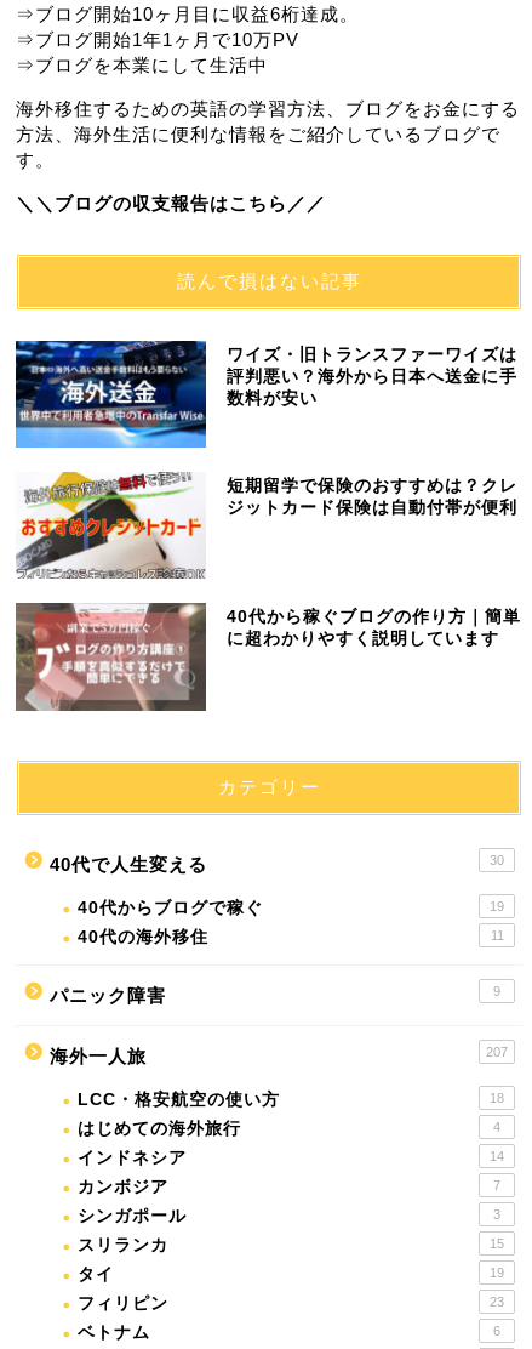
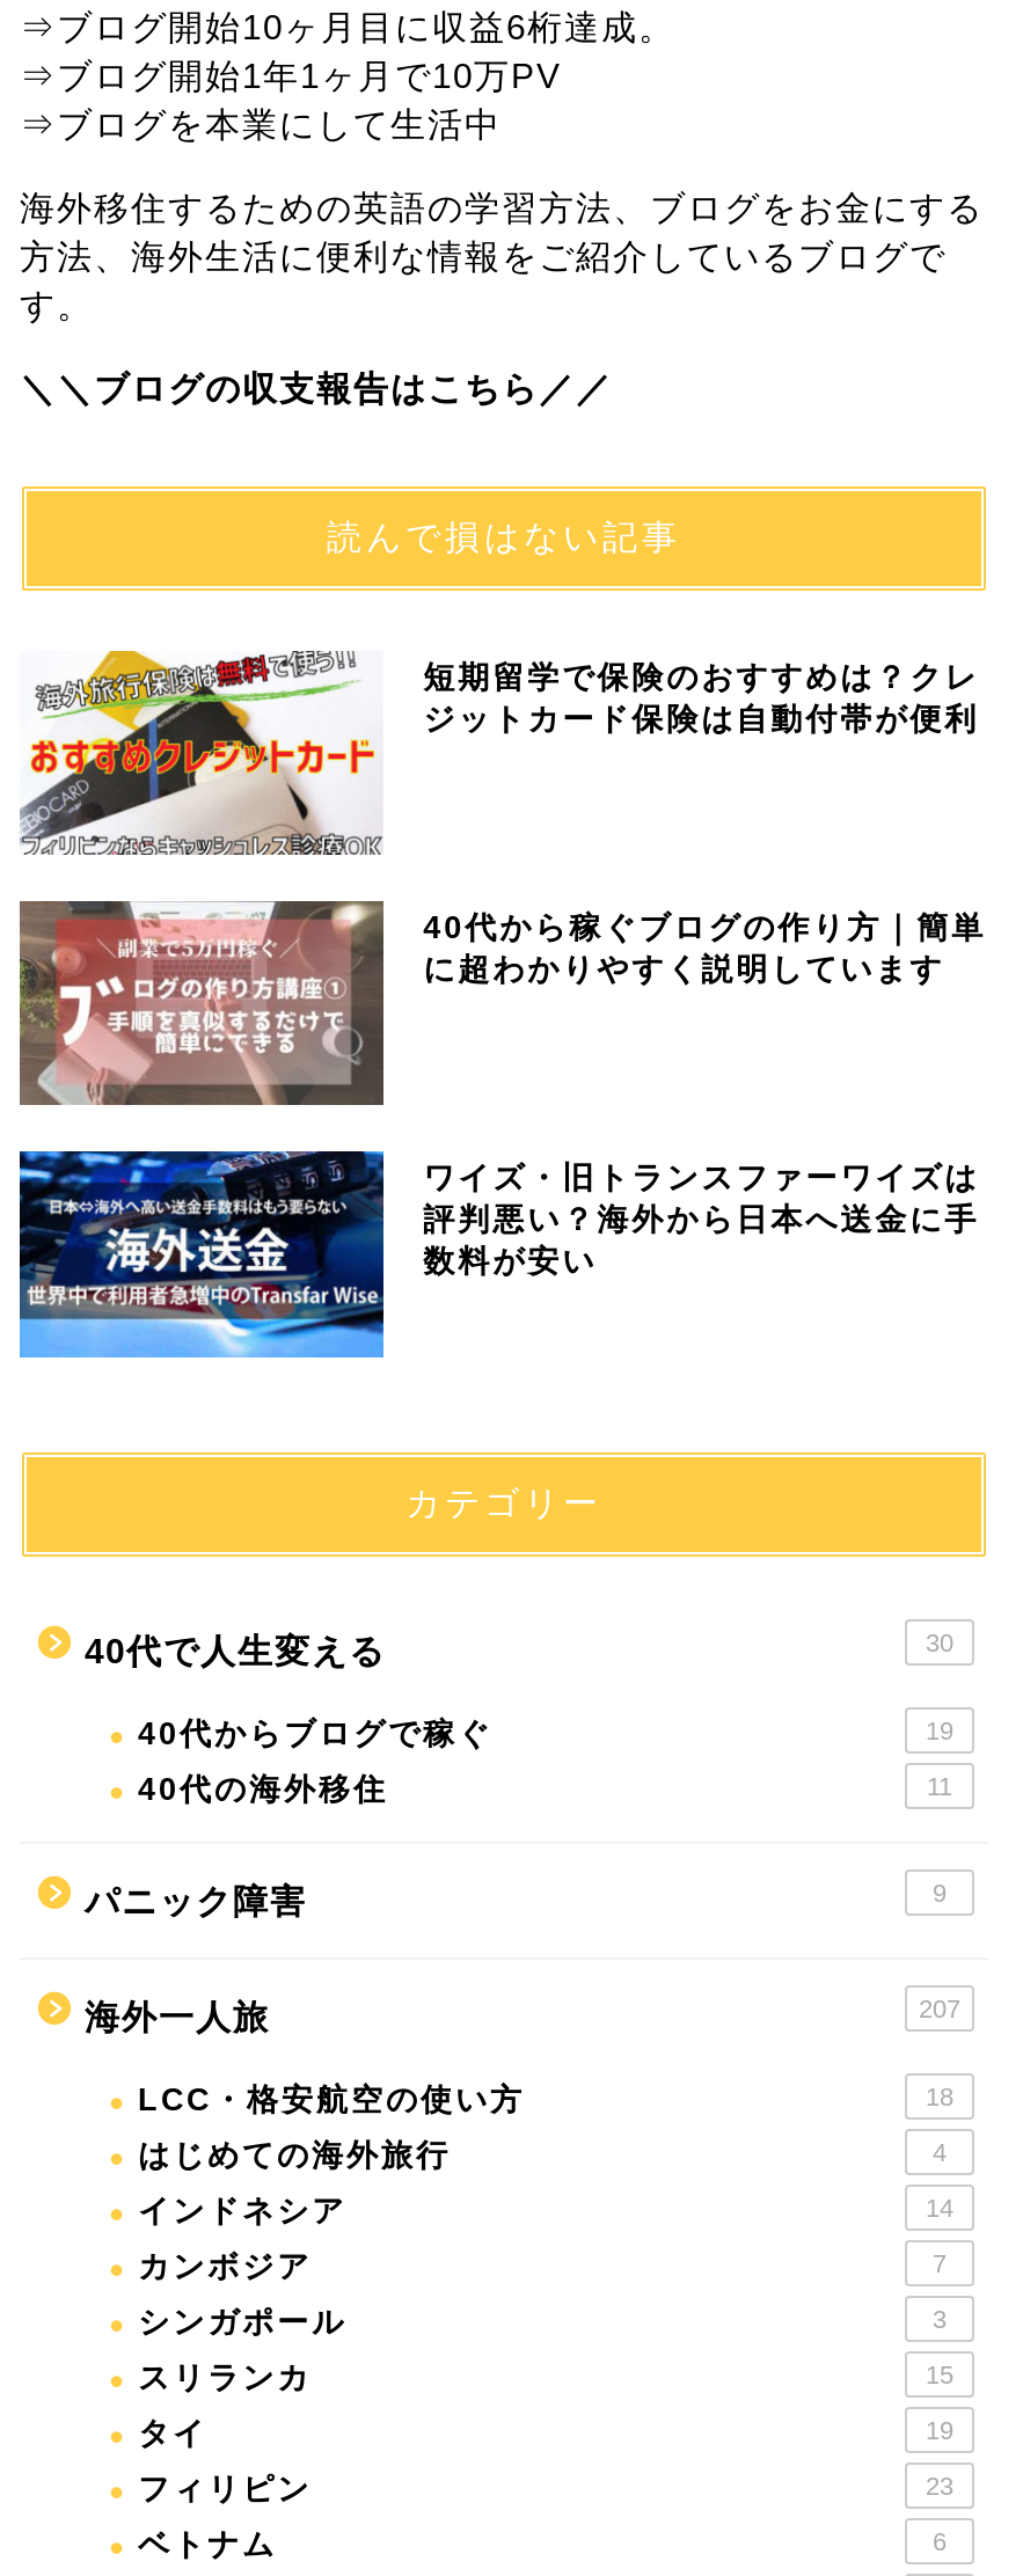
moved down: [image] | ワイズ・旧トランスファーワイズは | 評判悪い？海外から日本へ送金に手 | 数料が安い

moved up: [image] | 短期留学で保険のおすすめは？クレ | ジットカード保険は自動付帯が便利 | 40代から稼ぐブログの作り方｜簡単 | に超わかりやすく説明しています

moved up: [image]
